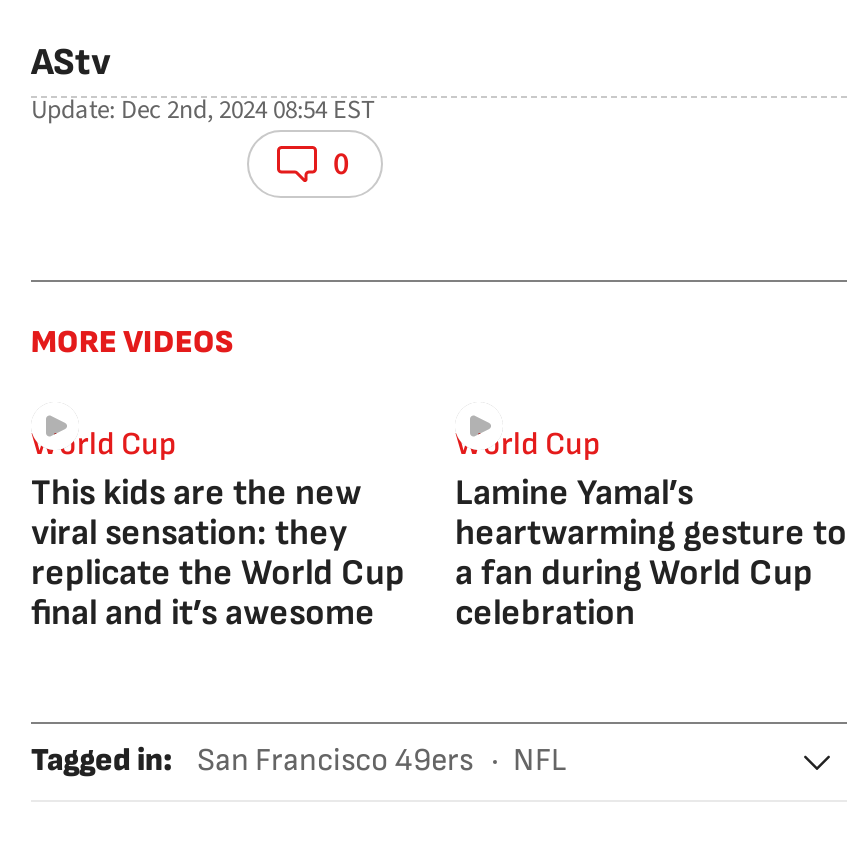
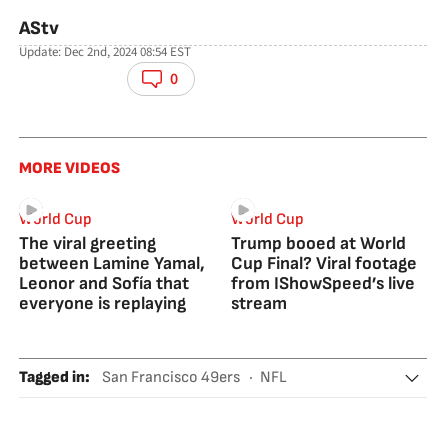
- This kids are the new
- viral sensation: they
- replicate the World Cup
- final and it’s awesome
+ The viral greeting
+ between Lamine Yamal,
+ Leonor and Sofía that
+ everyone is replaying

- Lamine Yamal’s
- heartwarming gesture to
- a fan during World Cup
- celebration
+ Trump booed at World
+ Cup Final? Viral footage
+ from IShowSpeed’s live
+ stream
